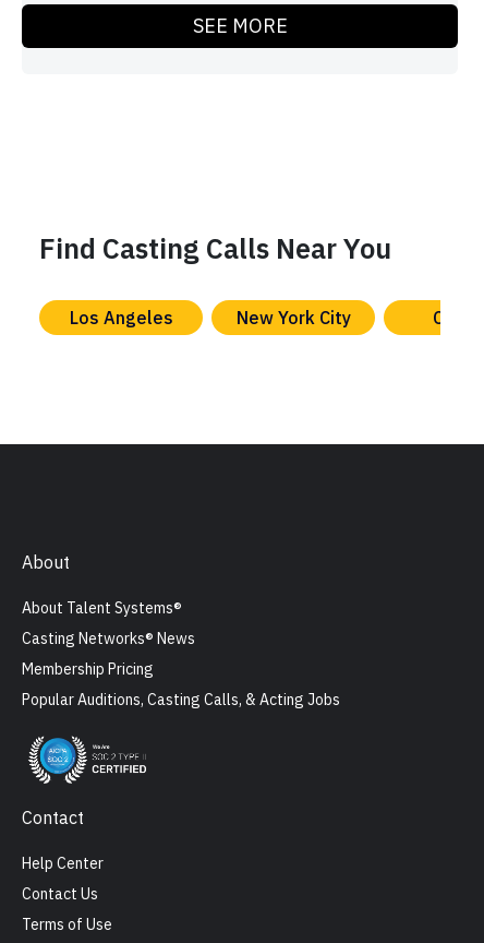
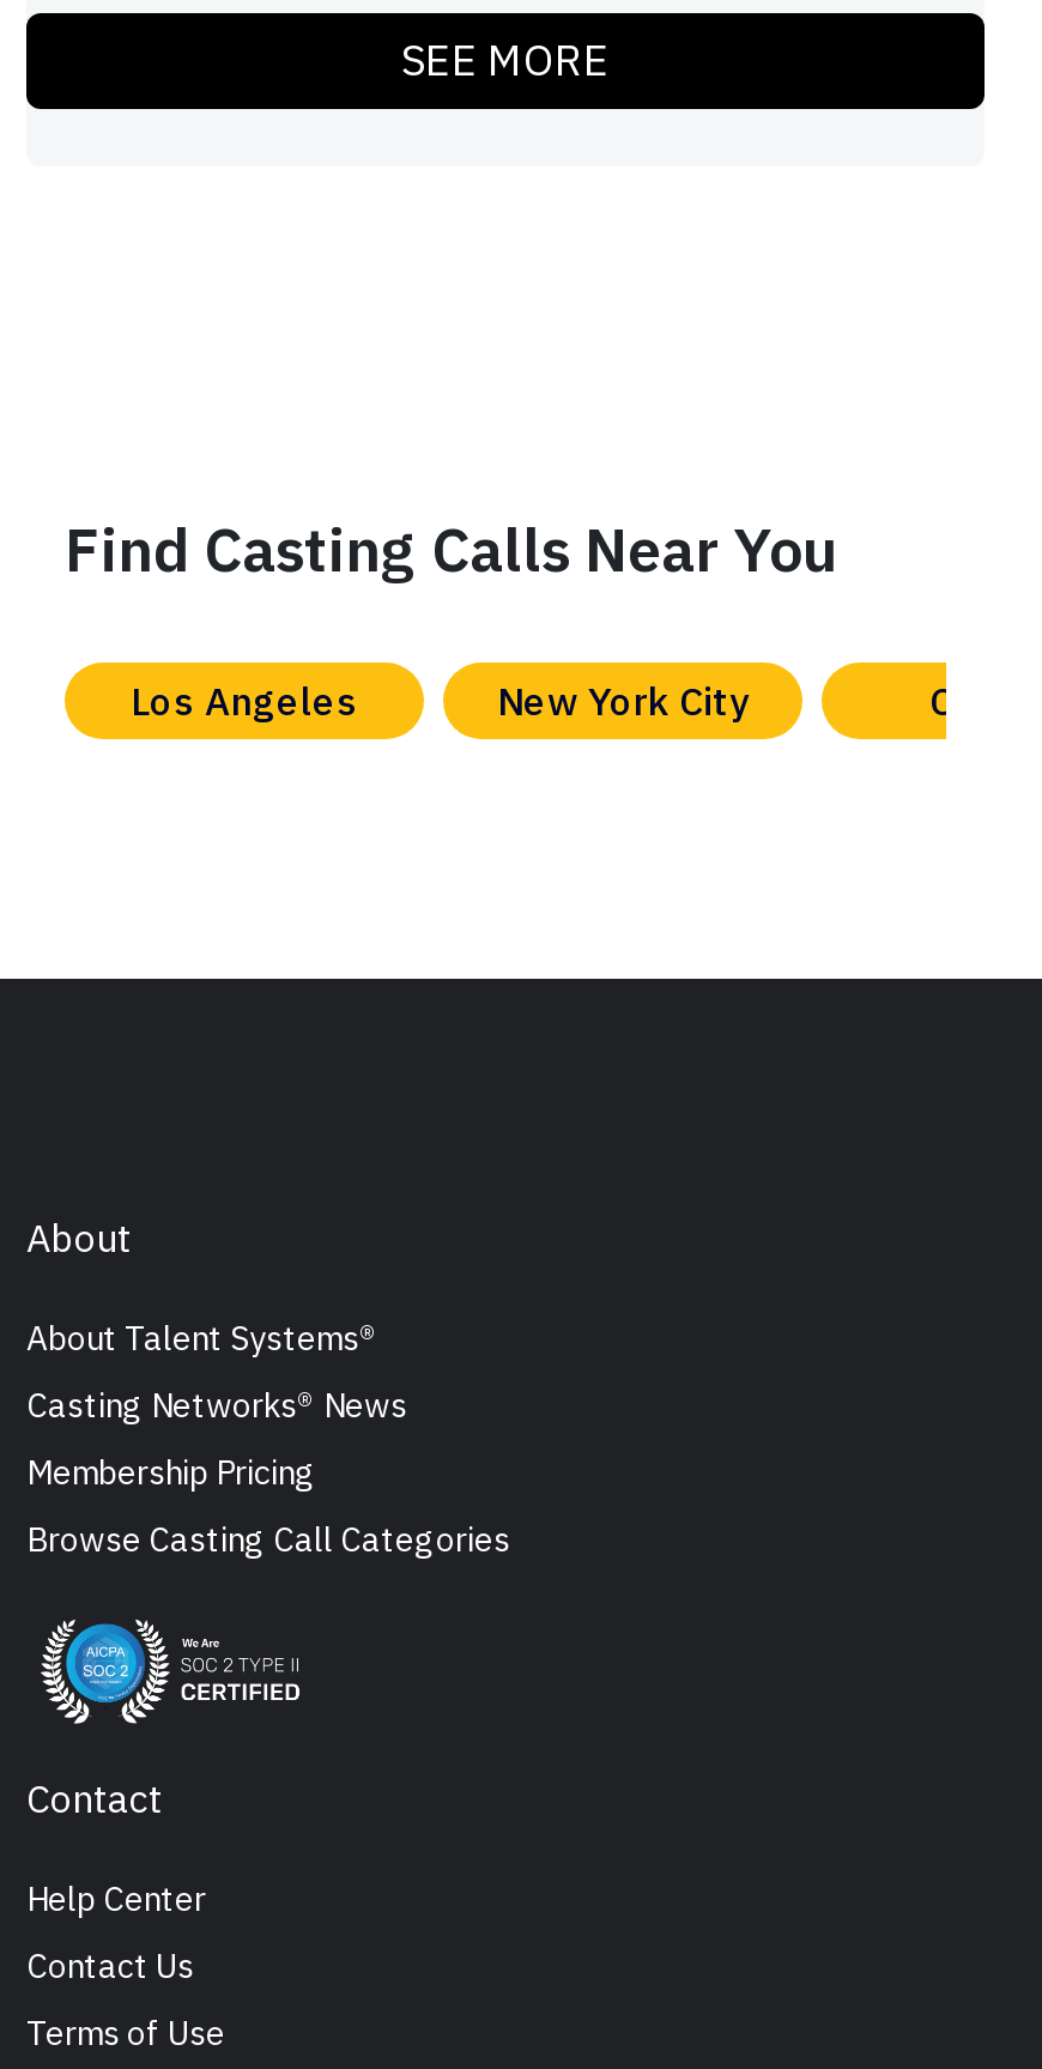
- Popular Auditions, Casting Calls, & Acting Jobs
+ Browse Casting Call Categories
